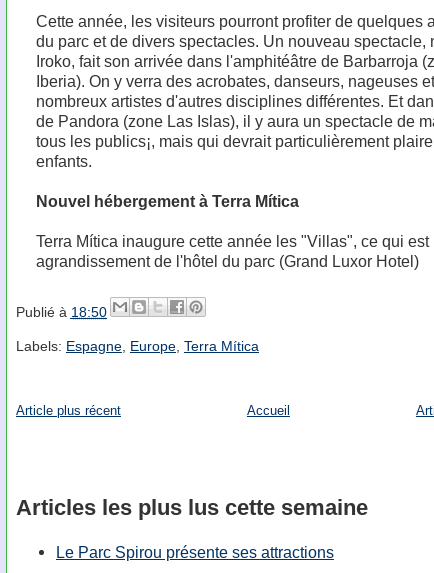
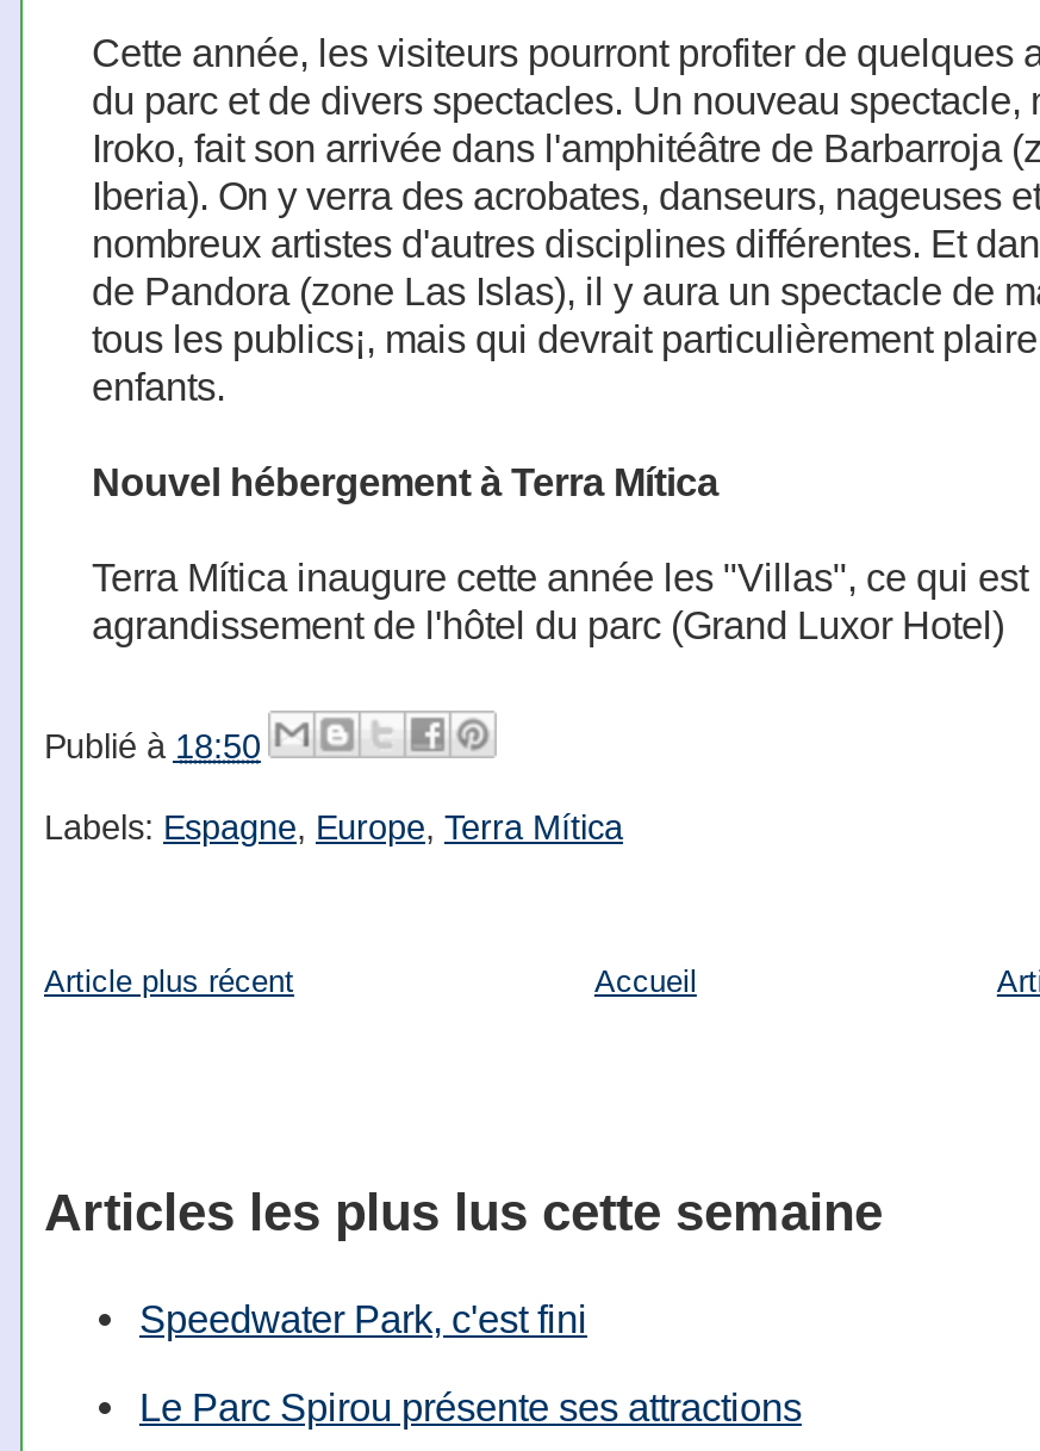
+ Speedwater Park, c'est fini
